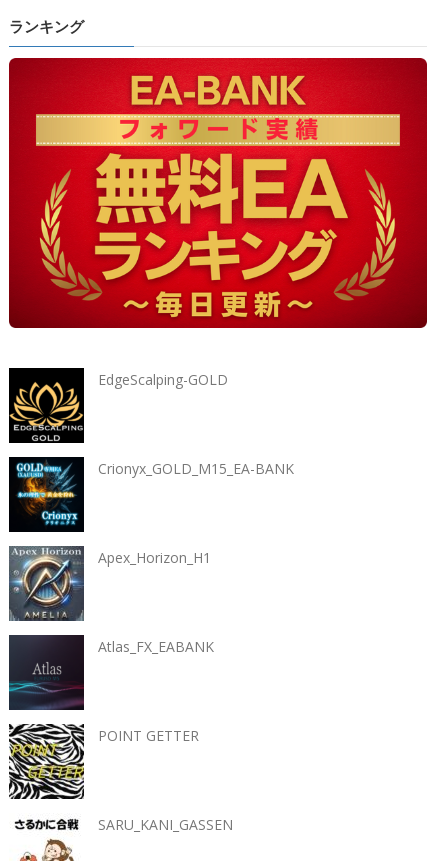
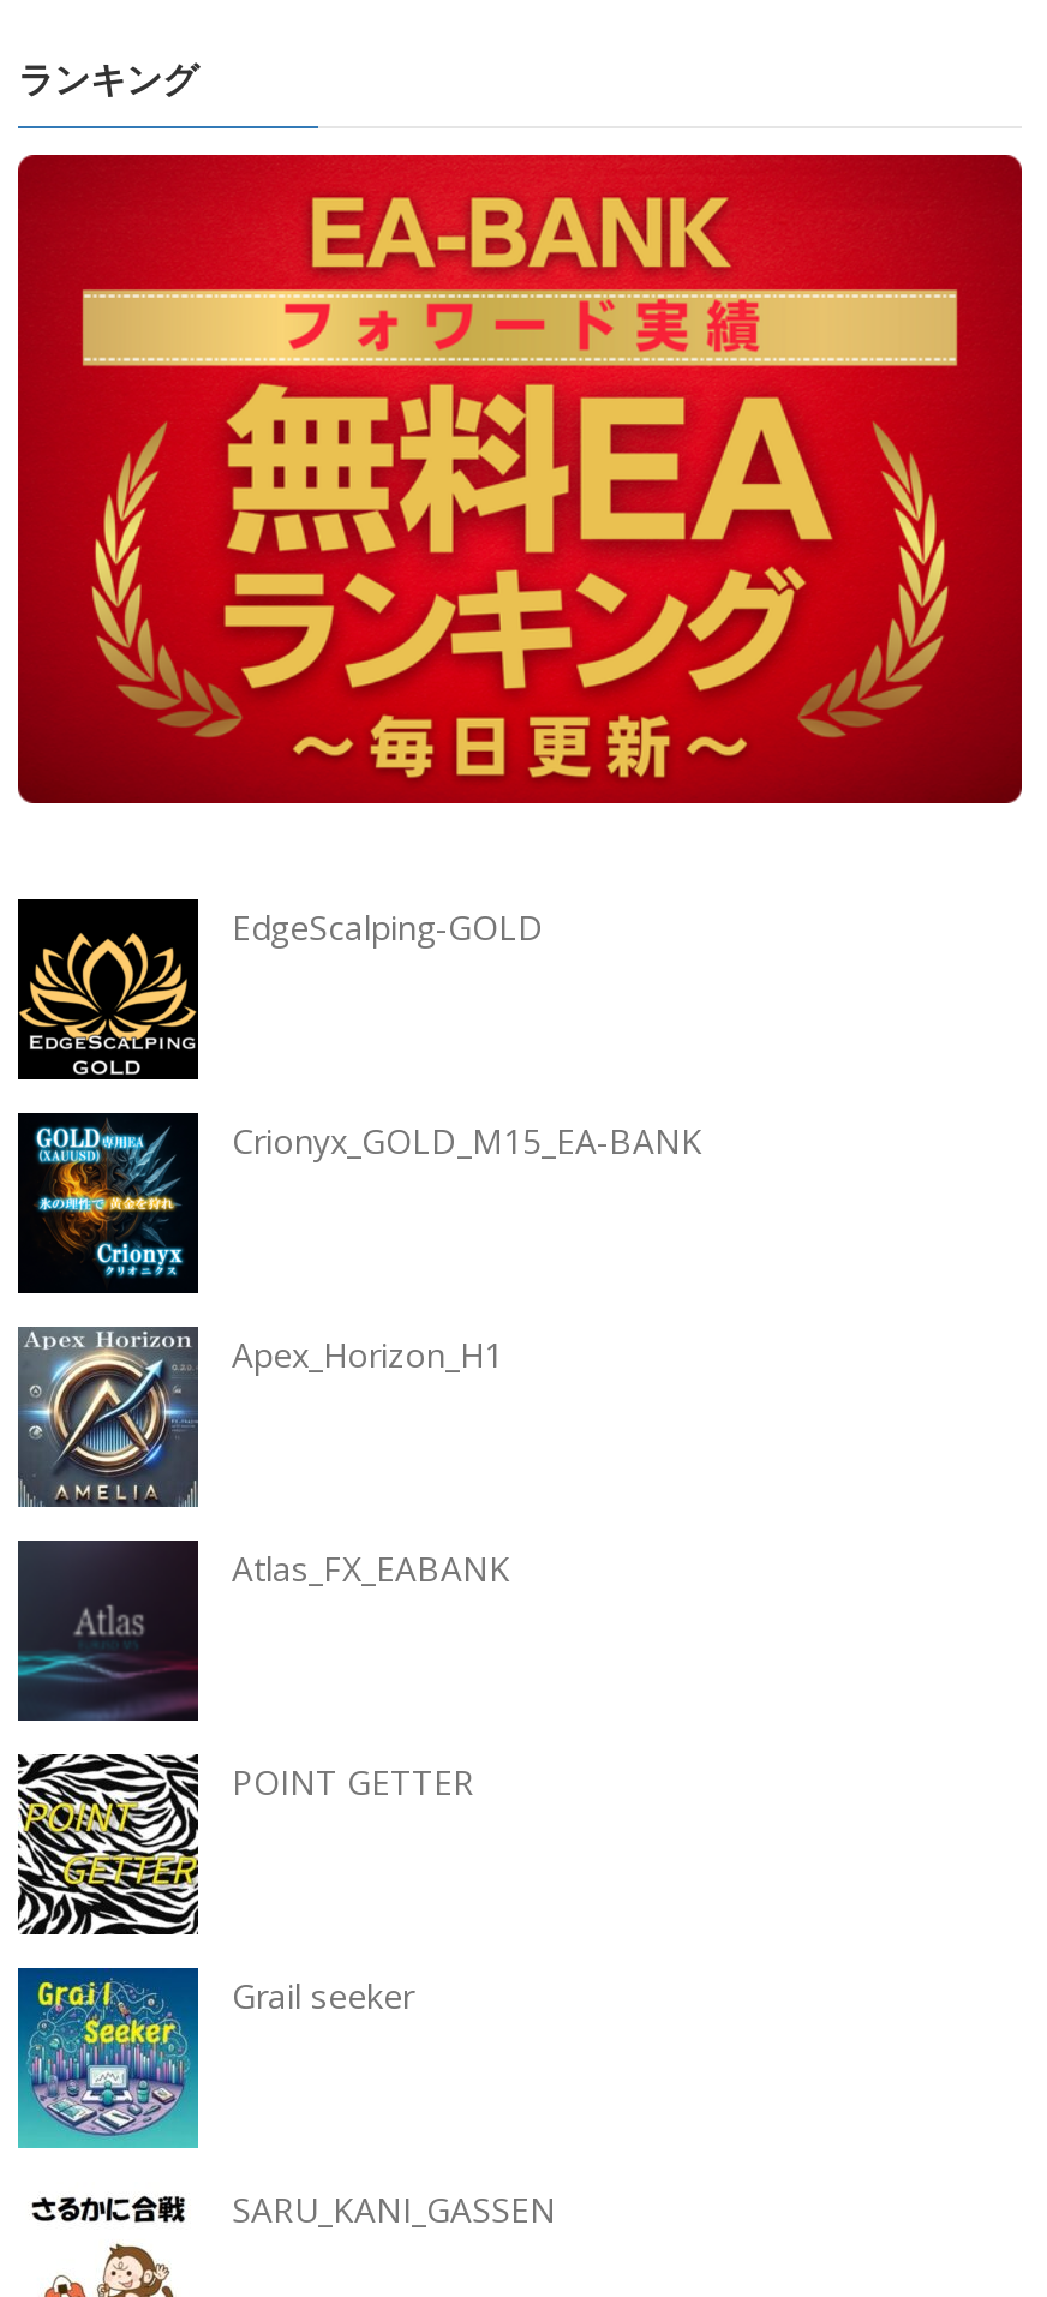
+ [image]
+ Grail seeker
